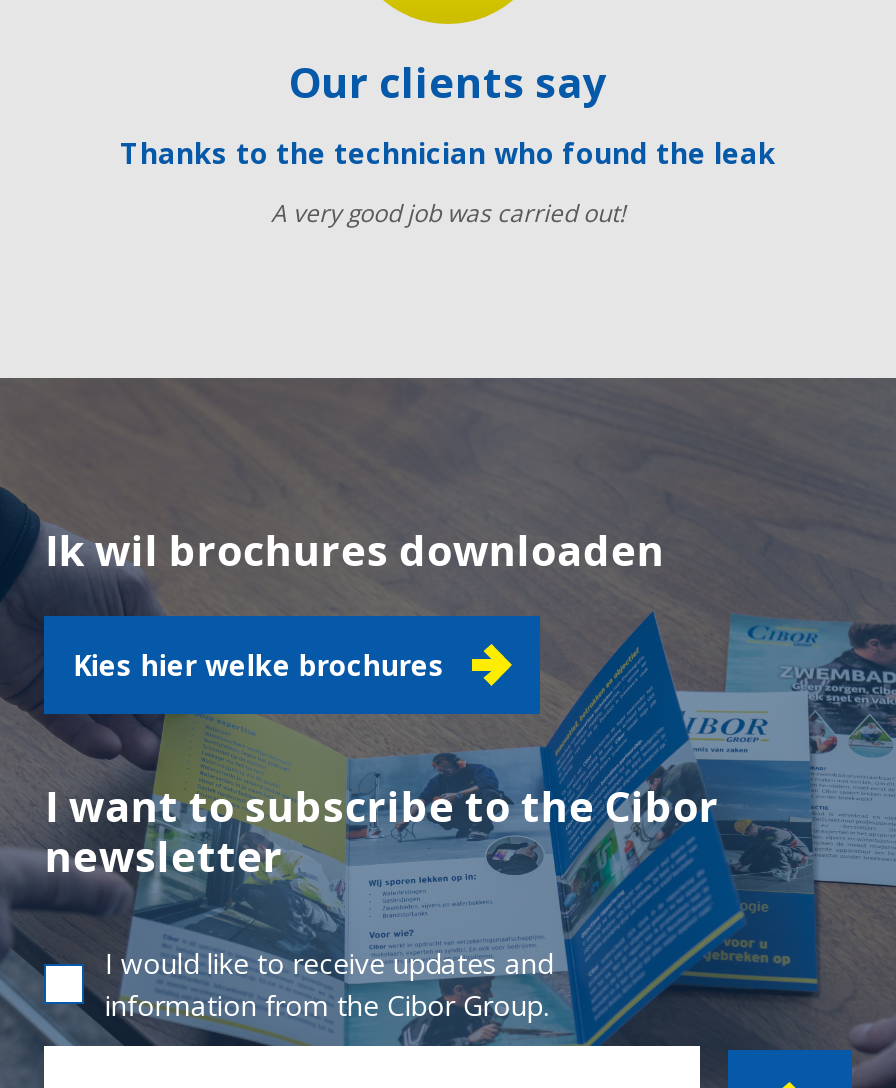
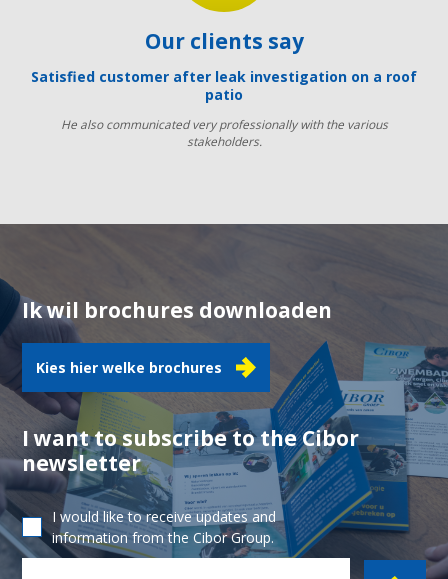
- Thanks to the technician who found the leak
+ Satisfied customer after leak investigation on a roof
+ patio

- A very good job was carried out!
+ He also communicated very professionally with the various
+ stakeholders.
